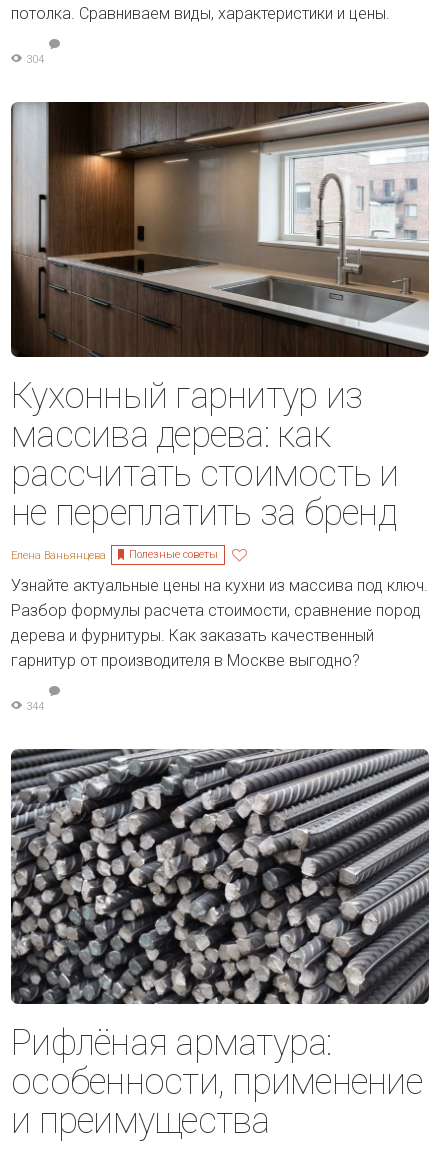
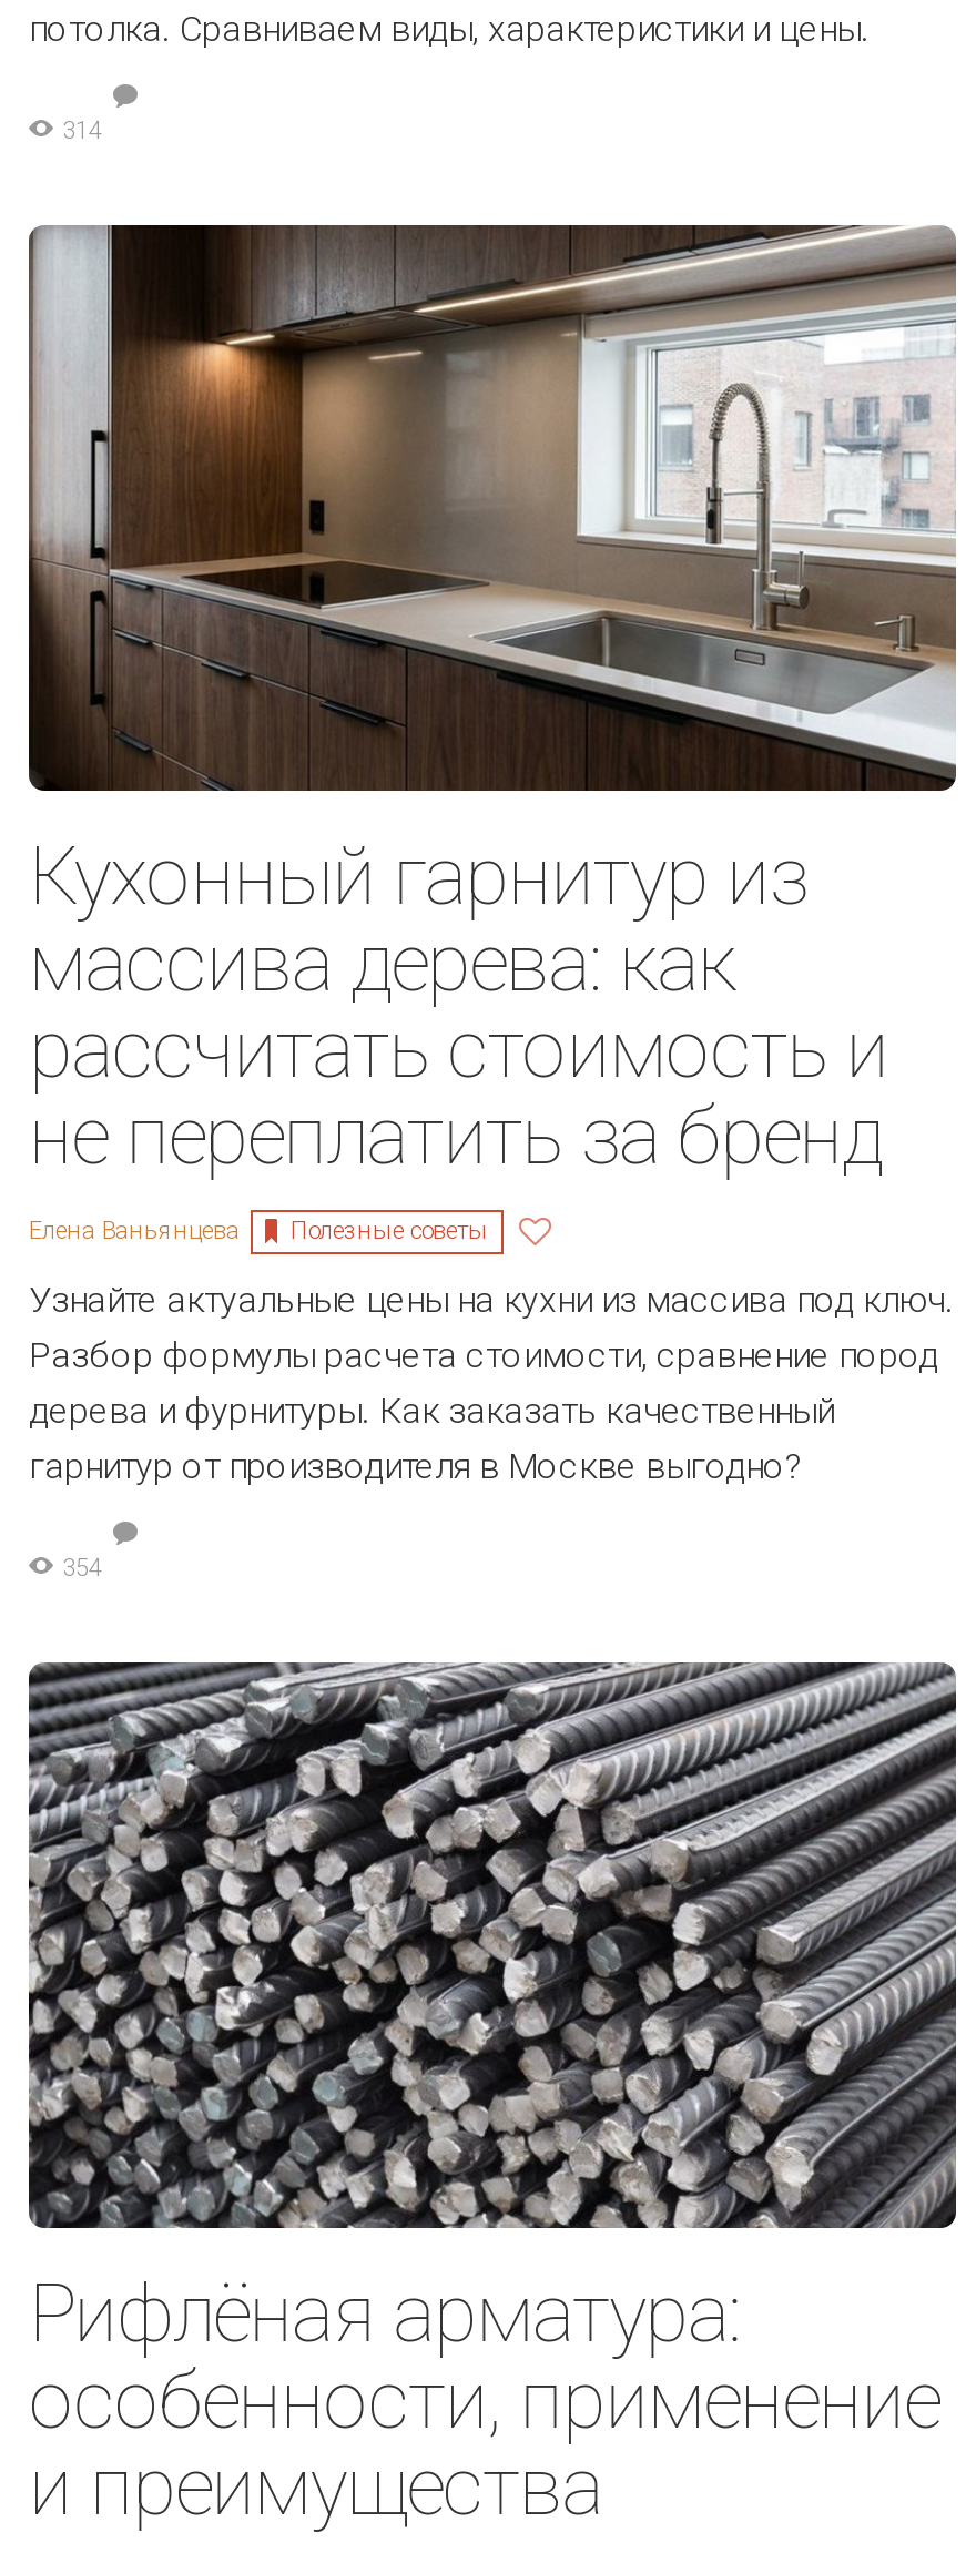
- 304
+ 314

- 344
+ 354
